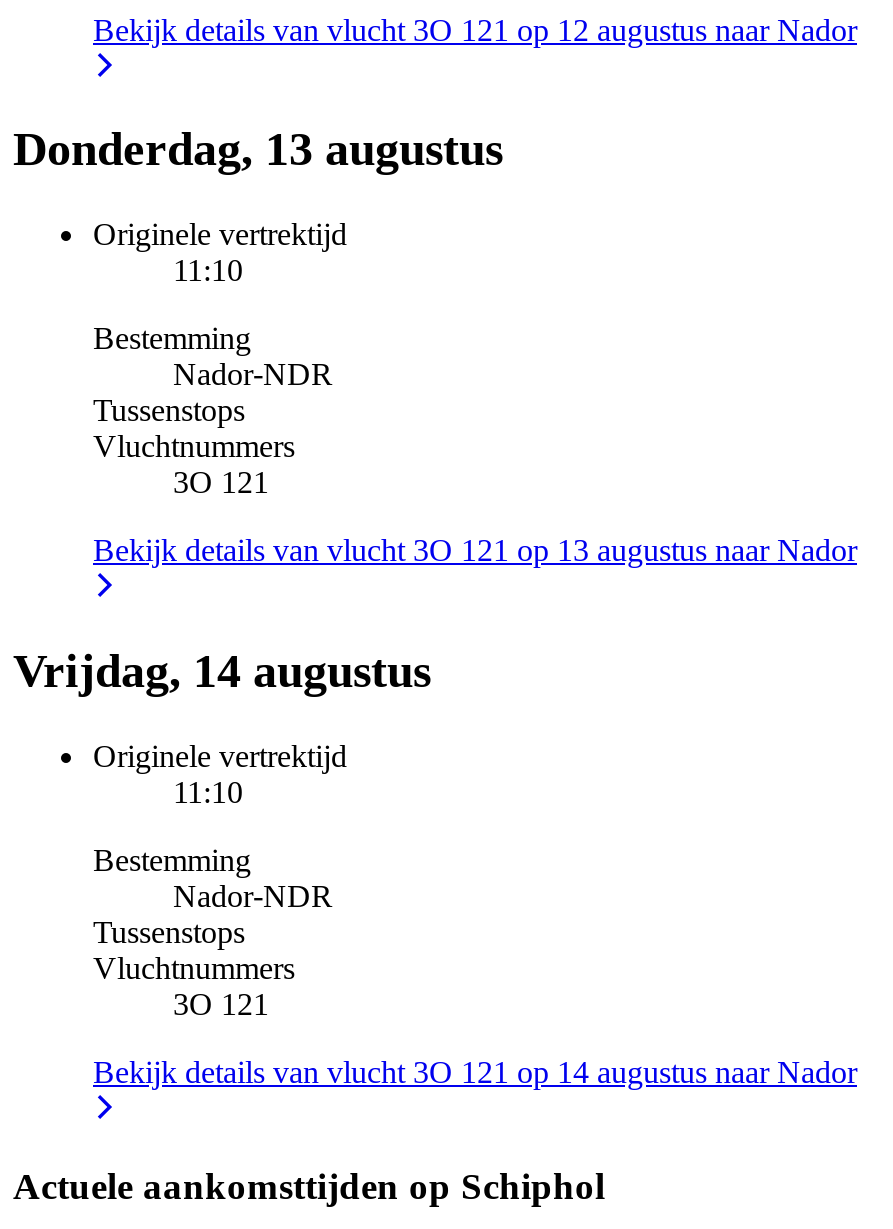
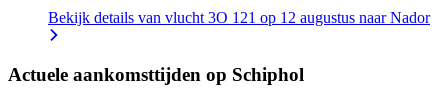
- Donderdag, 13 augustus
- Originele vertrektijd
- 11:10
- Bestemming
- Nador-NDR
- Tussenstops
- Vluchtnummers
- 3O 121
- Bekijk details van vlucht 3O 121 op 13 augustus naar Nador
- Vrijdag, 14 augustus
- Originele vertrektijd
- 11:10
- Bestemming
- Nador-NDR
- Tussenstops
- Vluchtnummers
- 3O 121
- Bekijk details van vlucht 3O 121 op 14 augustus naar Nador
